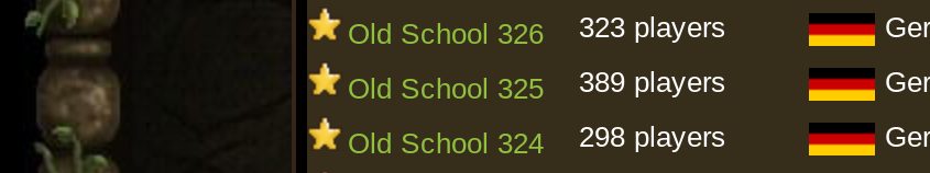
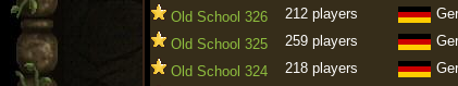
- Old School 326 323 players
+ Old School 326 212 players

- Old School 325 389 players
+ Old School 325 259 players

- Old School 324 298 players
+ Old School 324 218 players
